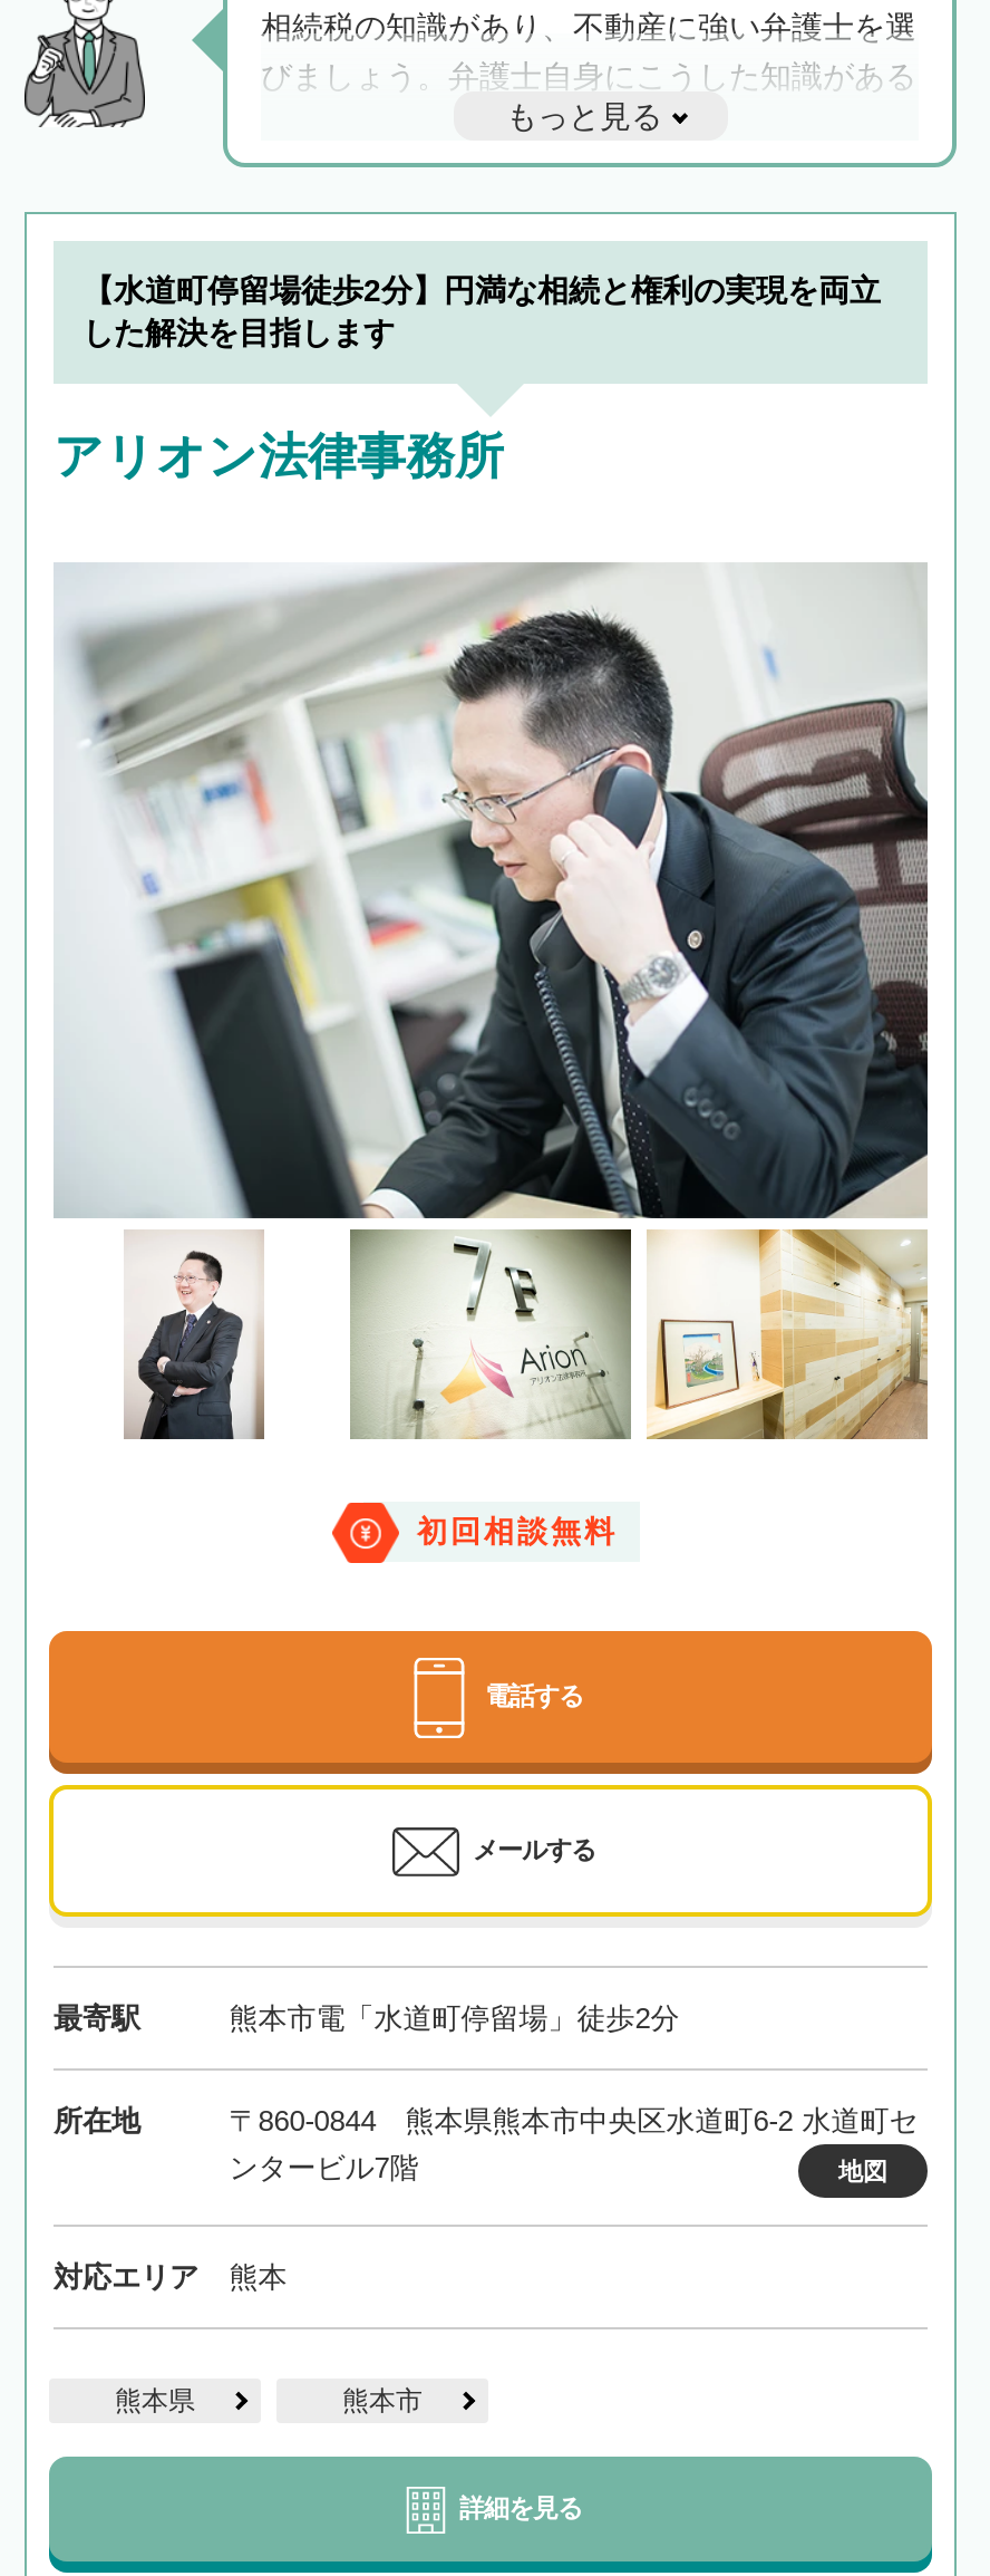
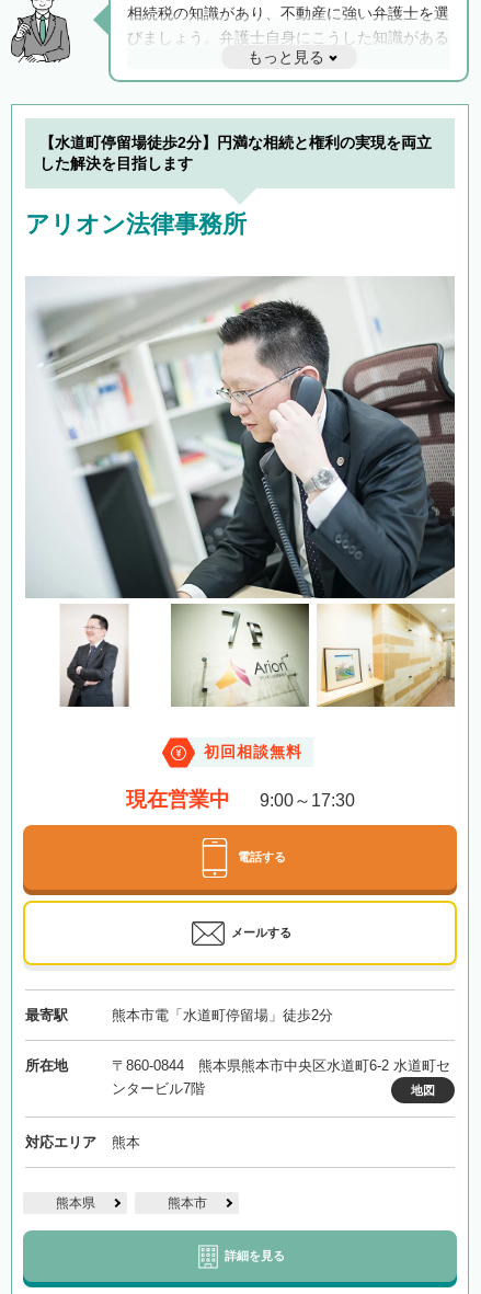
+ 現在営業中
+ 9:00～17:30
